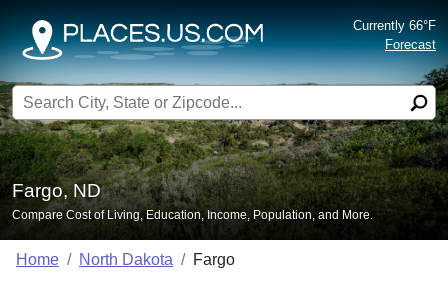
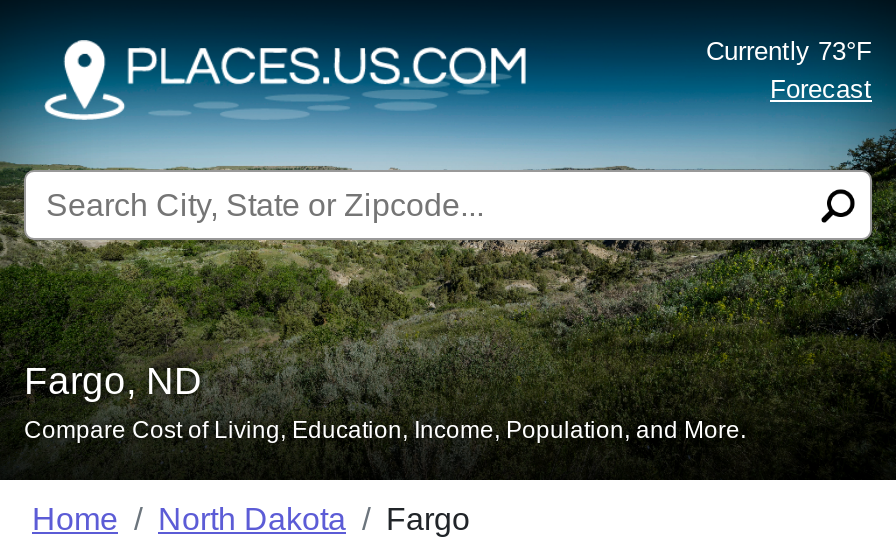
- Currently 66°F
+ Currently 73°F
